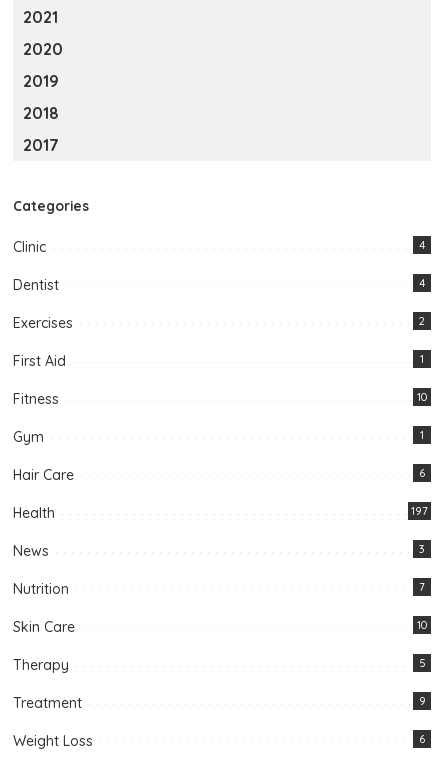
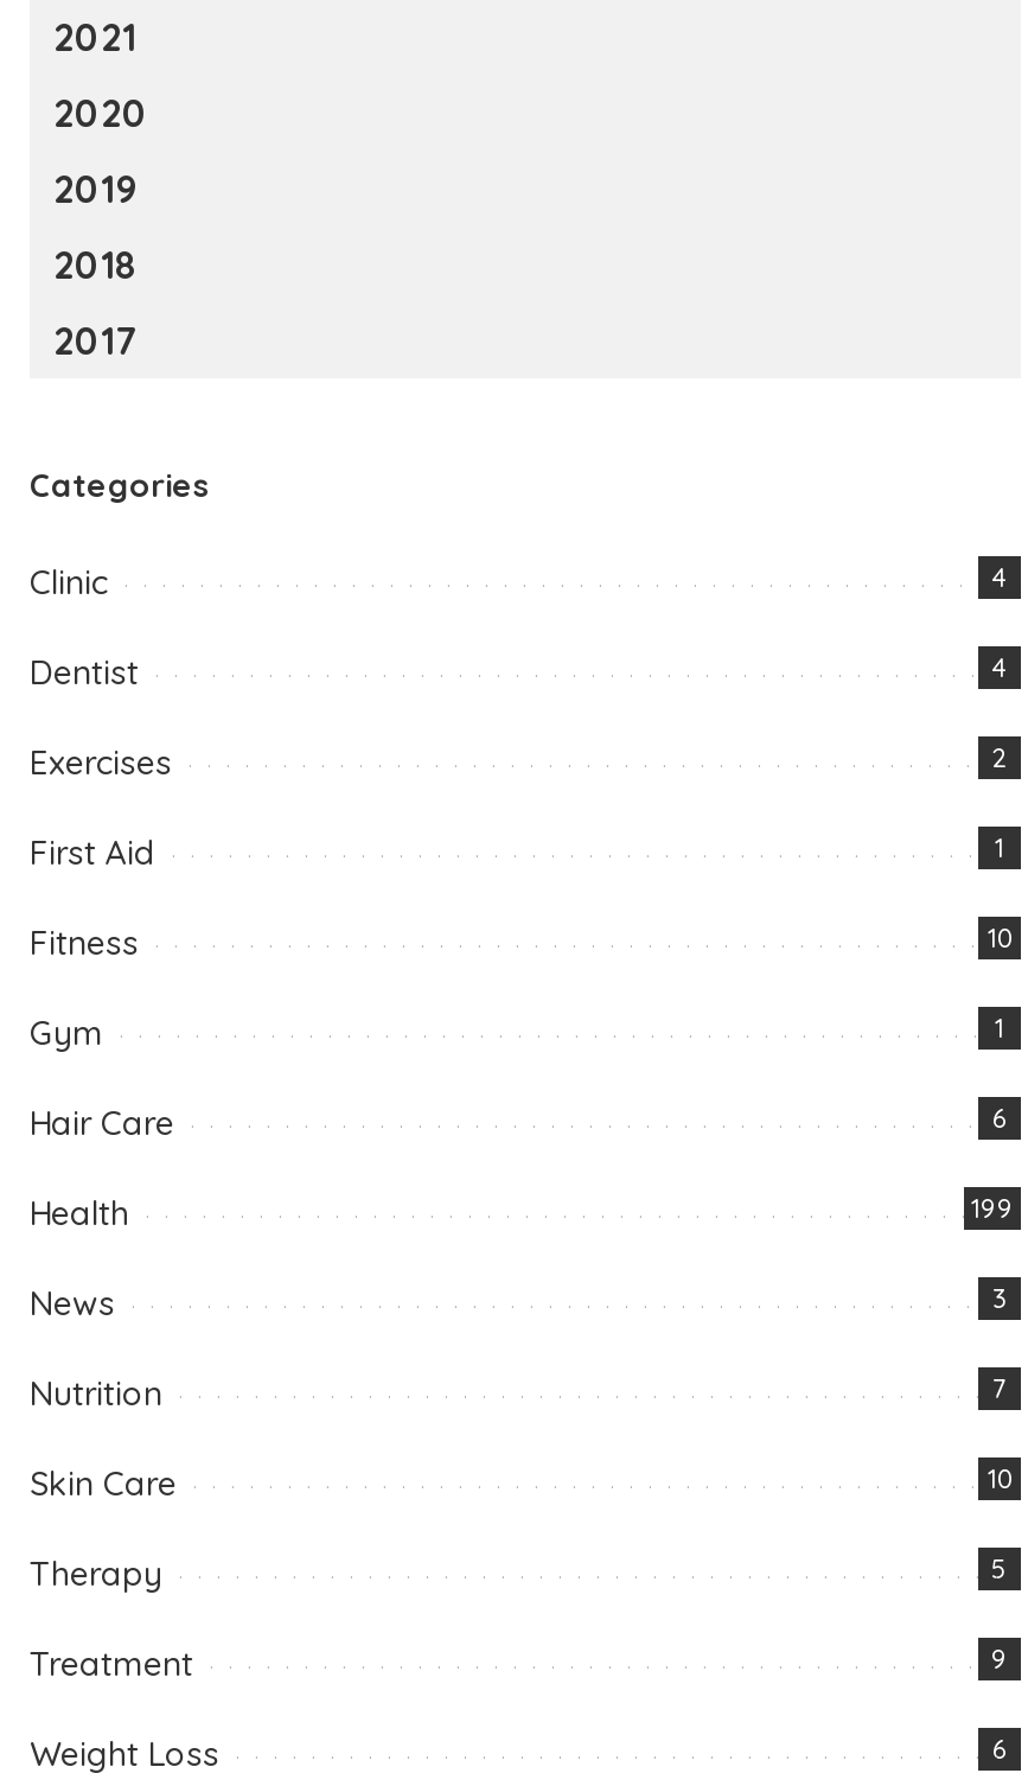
- 197
+ 199
